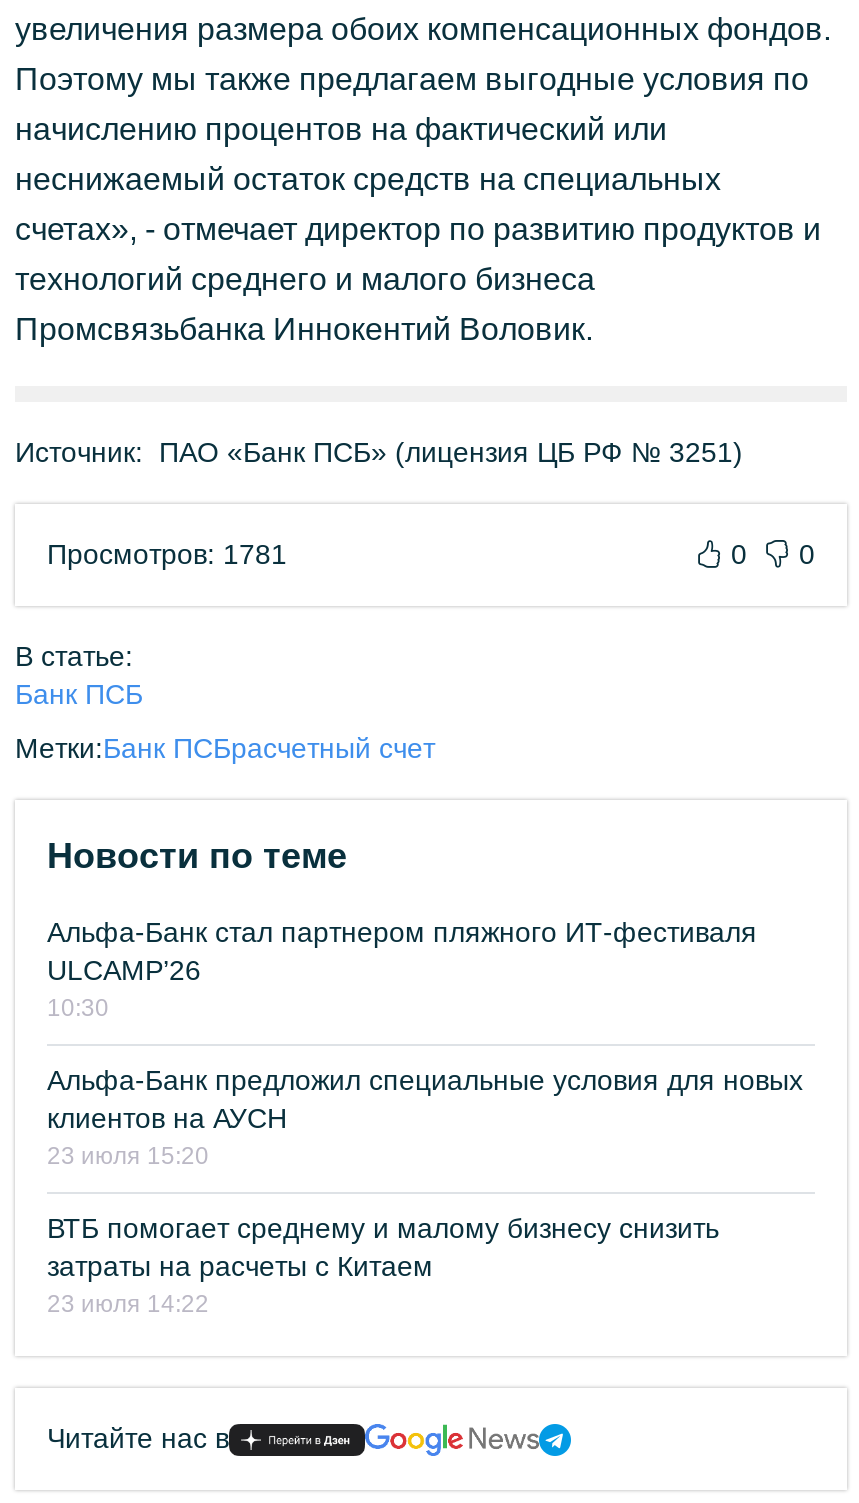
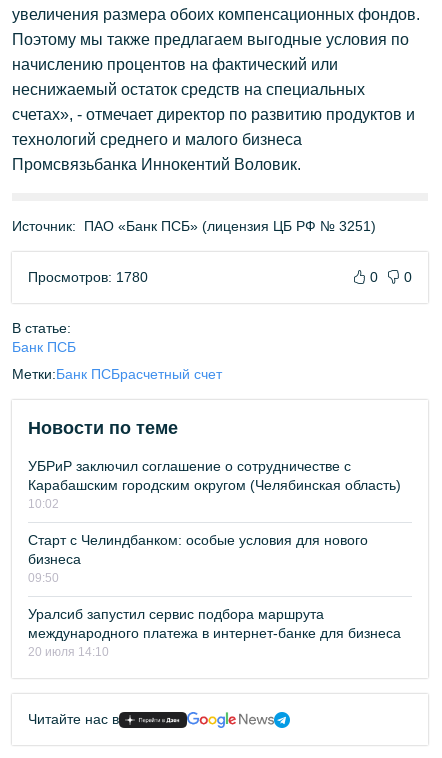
- Просмотров: 1781
+ Просмотров: 1780

- Альфа-Банк стал партнером пляжного ИТ-фестиваля
- ULCAMP’26
- 10:30
+ УБРиР заключил соглашение о сотрудничестве с
+ Карабашским городским округом (Челябинская область)
+ 10:02

- Альфа-Банк предложил специальные условия для новых
- клиентов на АУСН
- 23 июля 15:20
+ Старт с Челиндбанком: особые условия для нового
+ бизнеса
+ 09:50

- ВТБ помогает среднему и малому бизнесу снизить
- затраты на расчеты с Китаем
- 23 июля 14:22
+ Уралсиб запустил сервис подбора маршрута
+ международного платежа в интернет-банке для бизнеса
+ 20 июля 14:10
